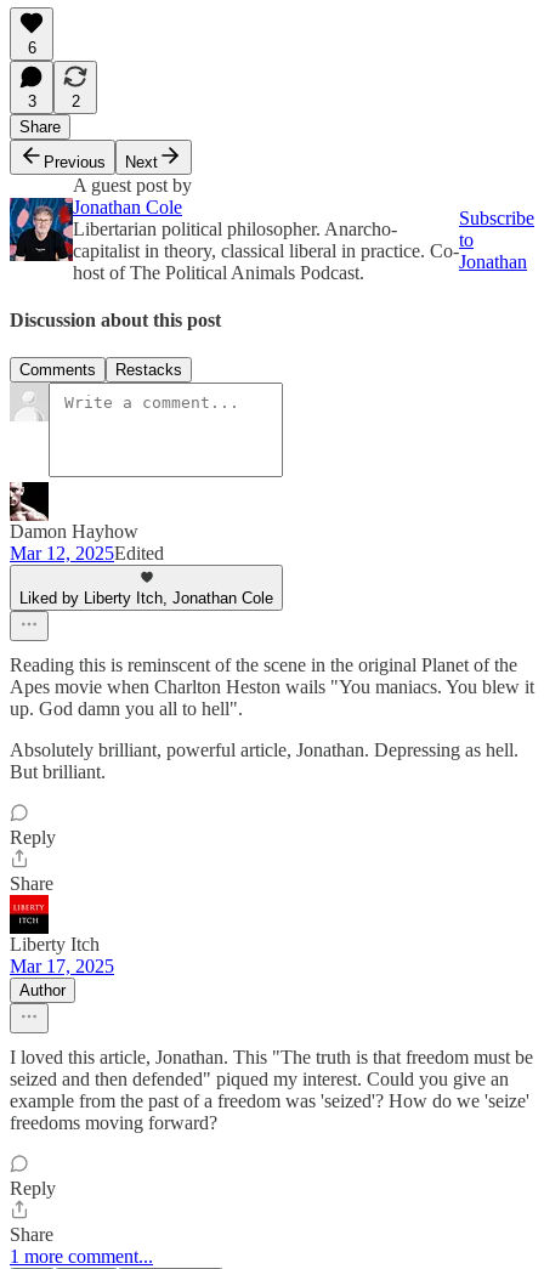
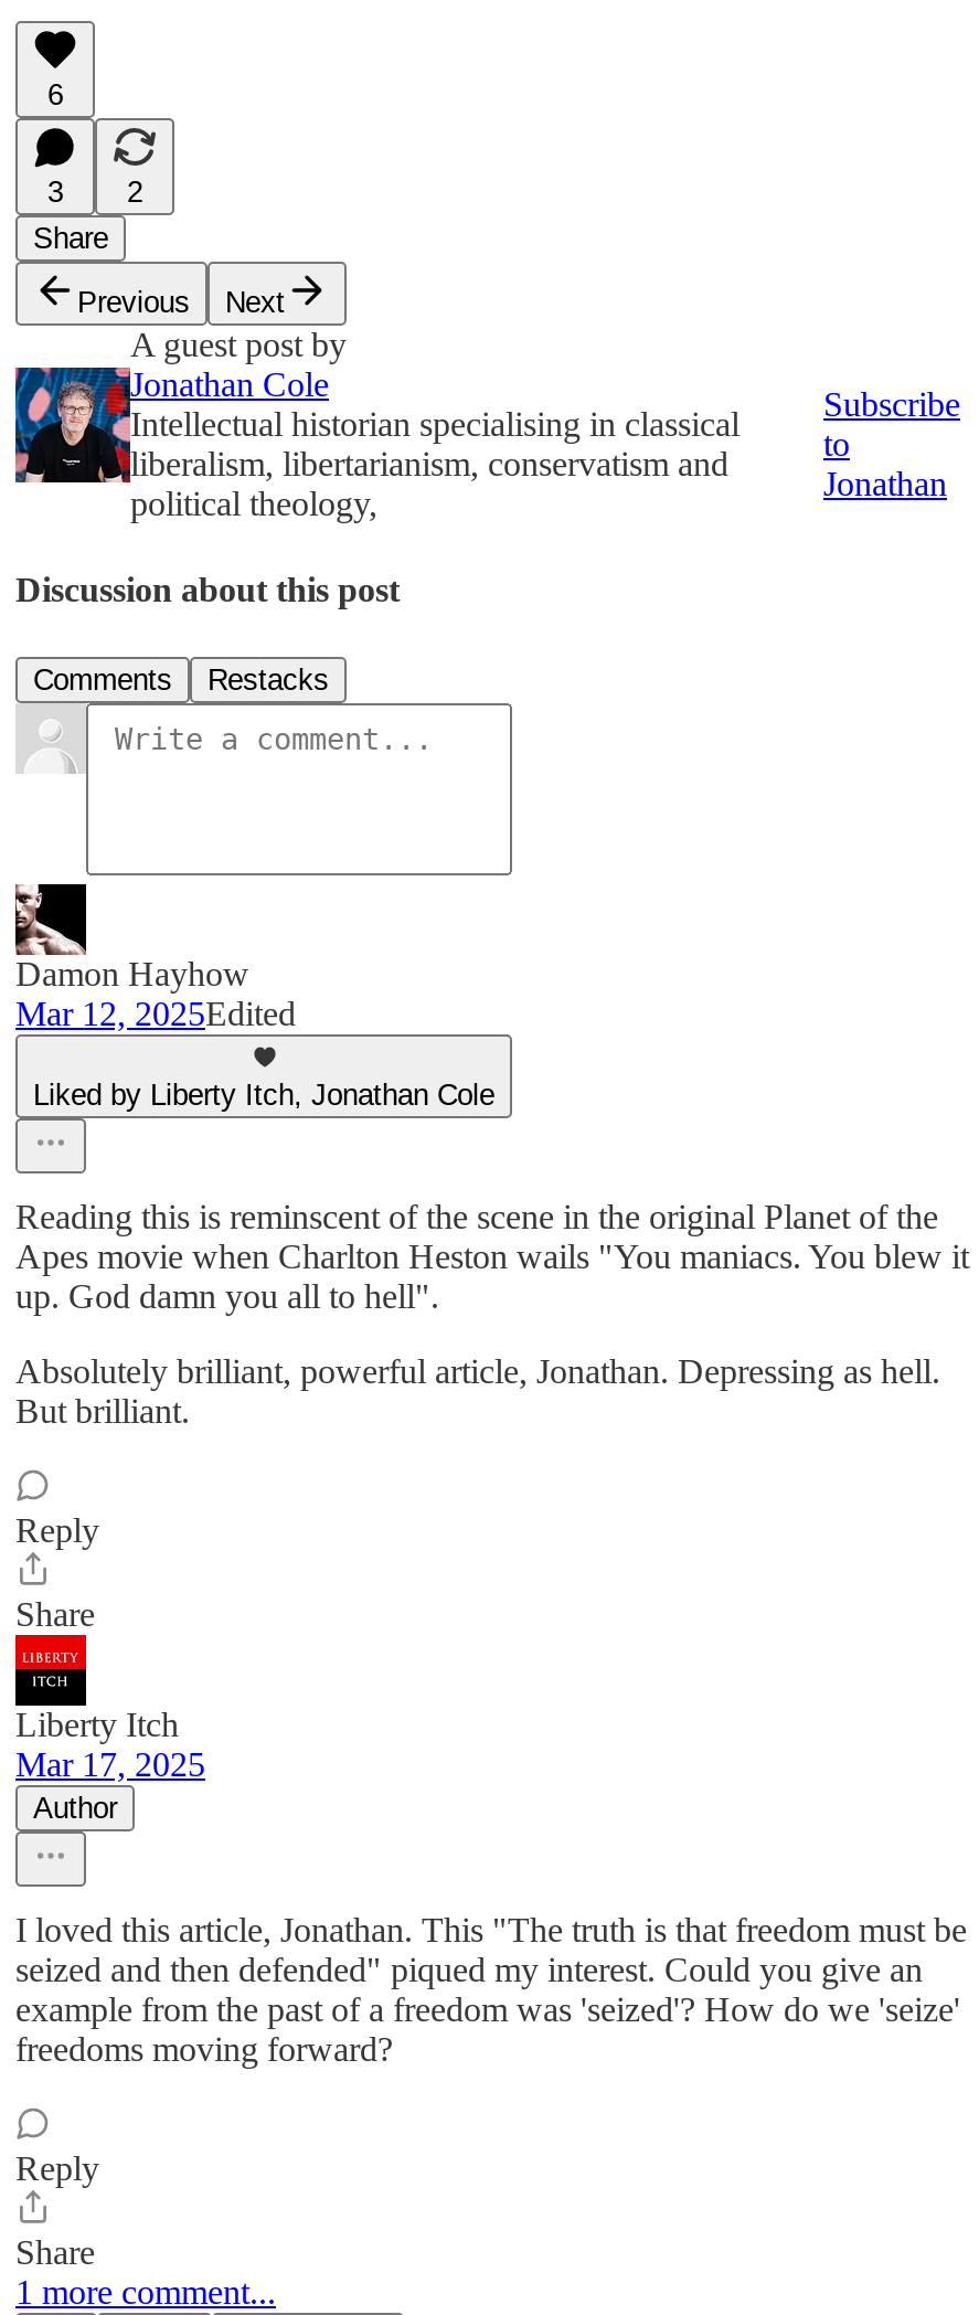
- Libertarian political philosopher. Anarcho-
- capitalist in theory, classical liberal in practice. Co-
- host of The Political Animals Podcast.
+ Intellectual historian specialising in classical
+ liberalism, libertarianism, conservatism and
+ political theology,
